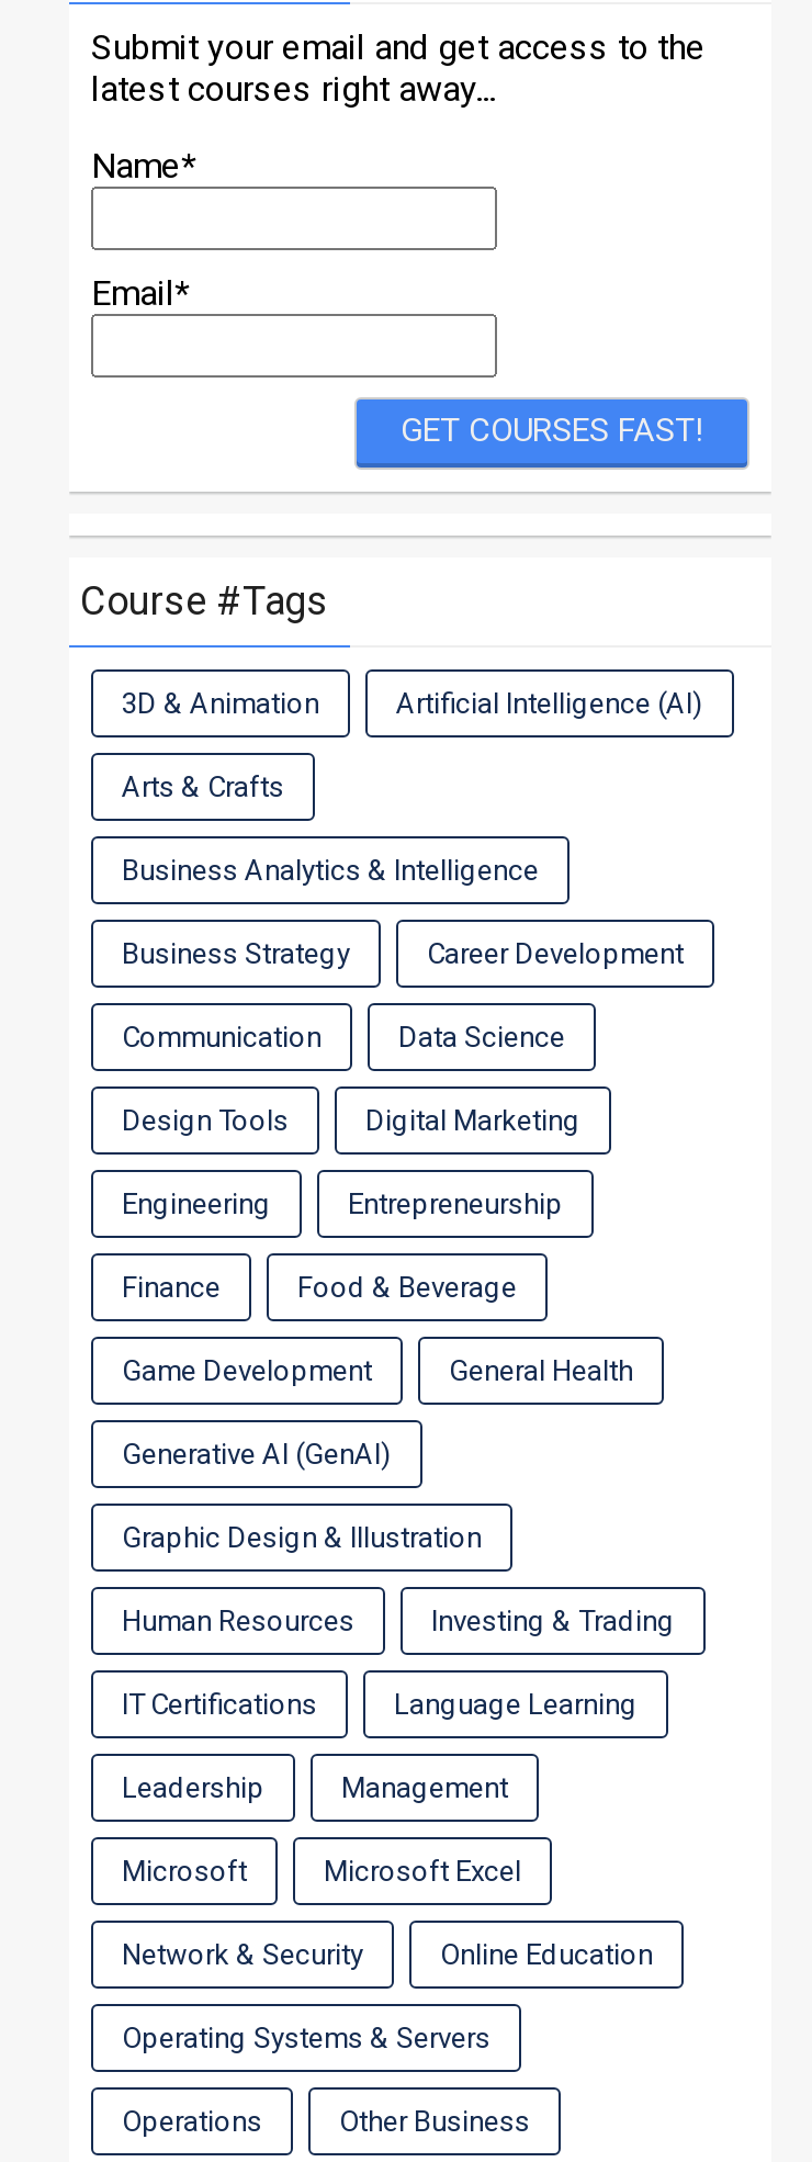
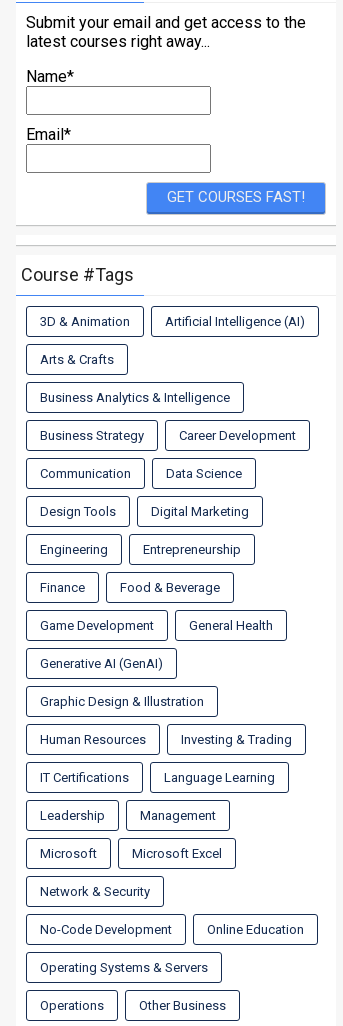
+ No-Code Development
